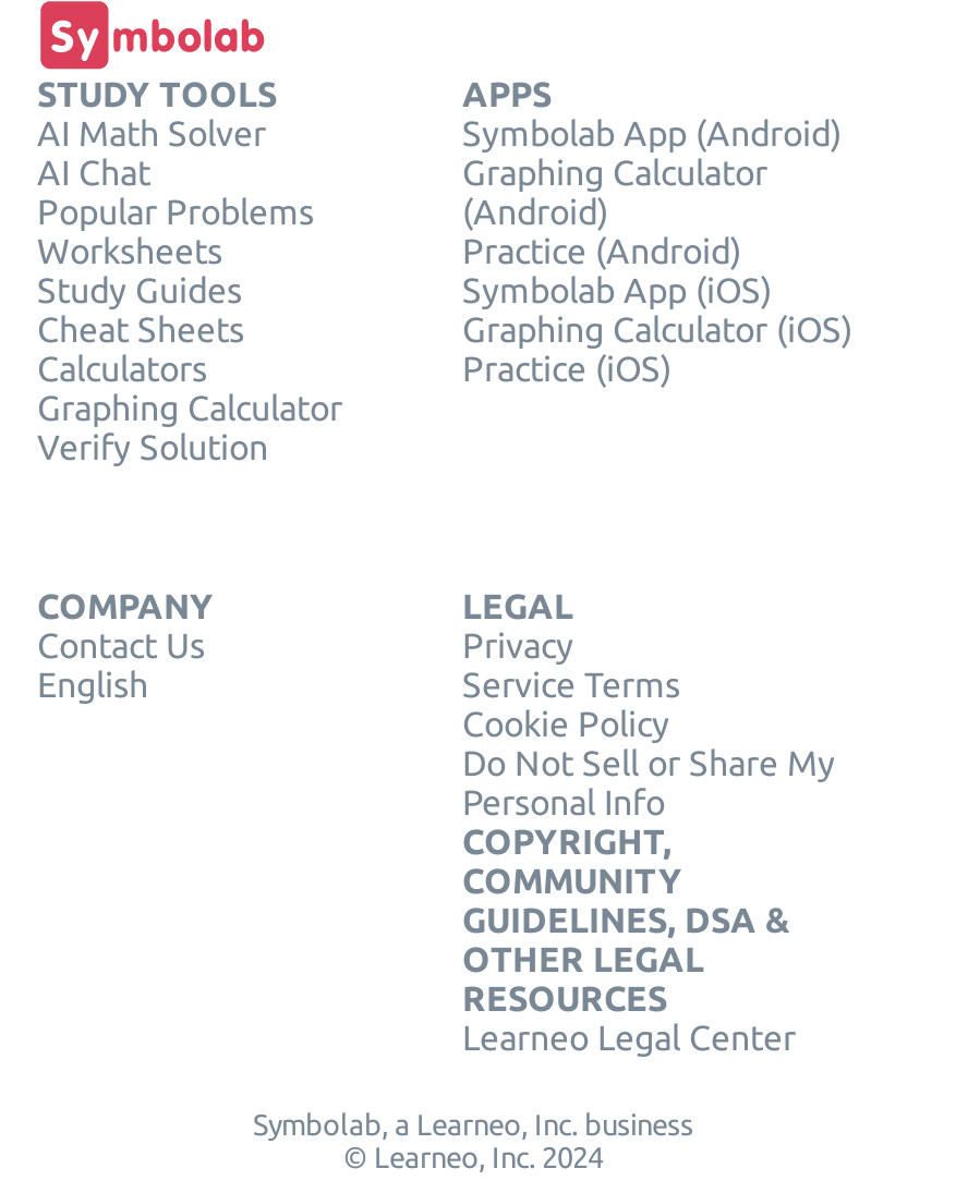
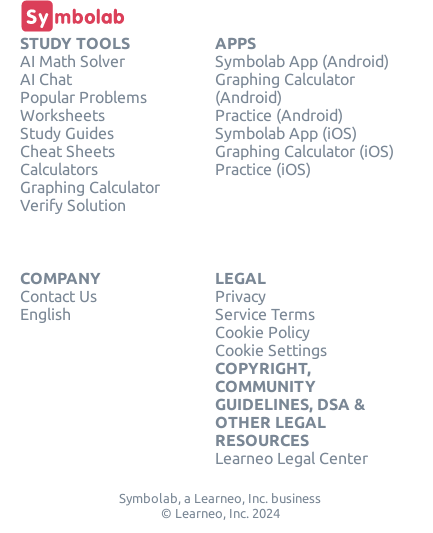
- Do Not Sell or Share My
- Personal Info
+ Cookie Settings
